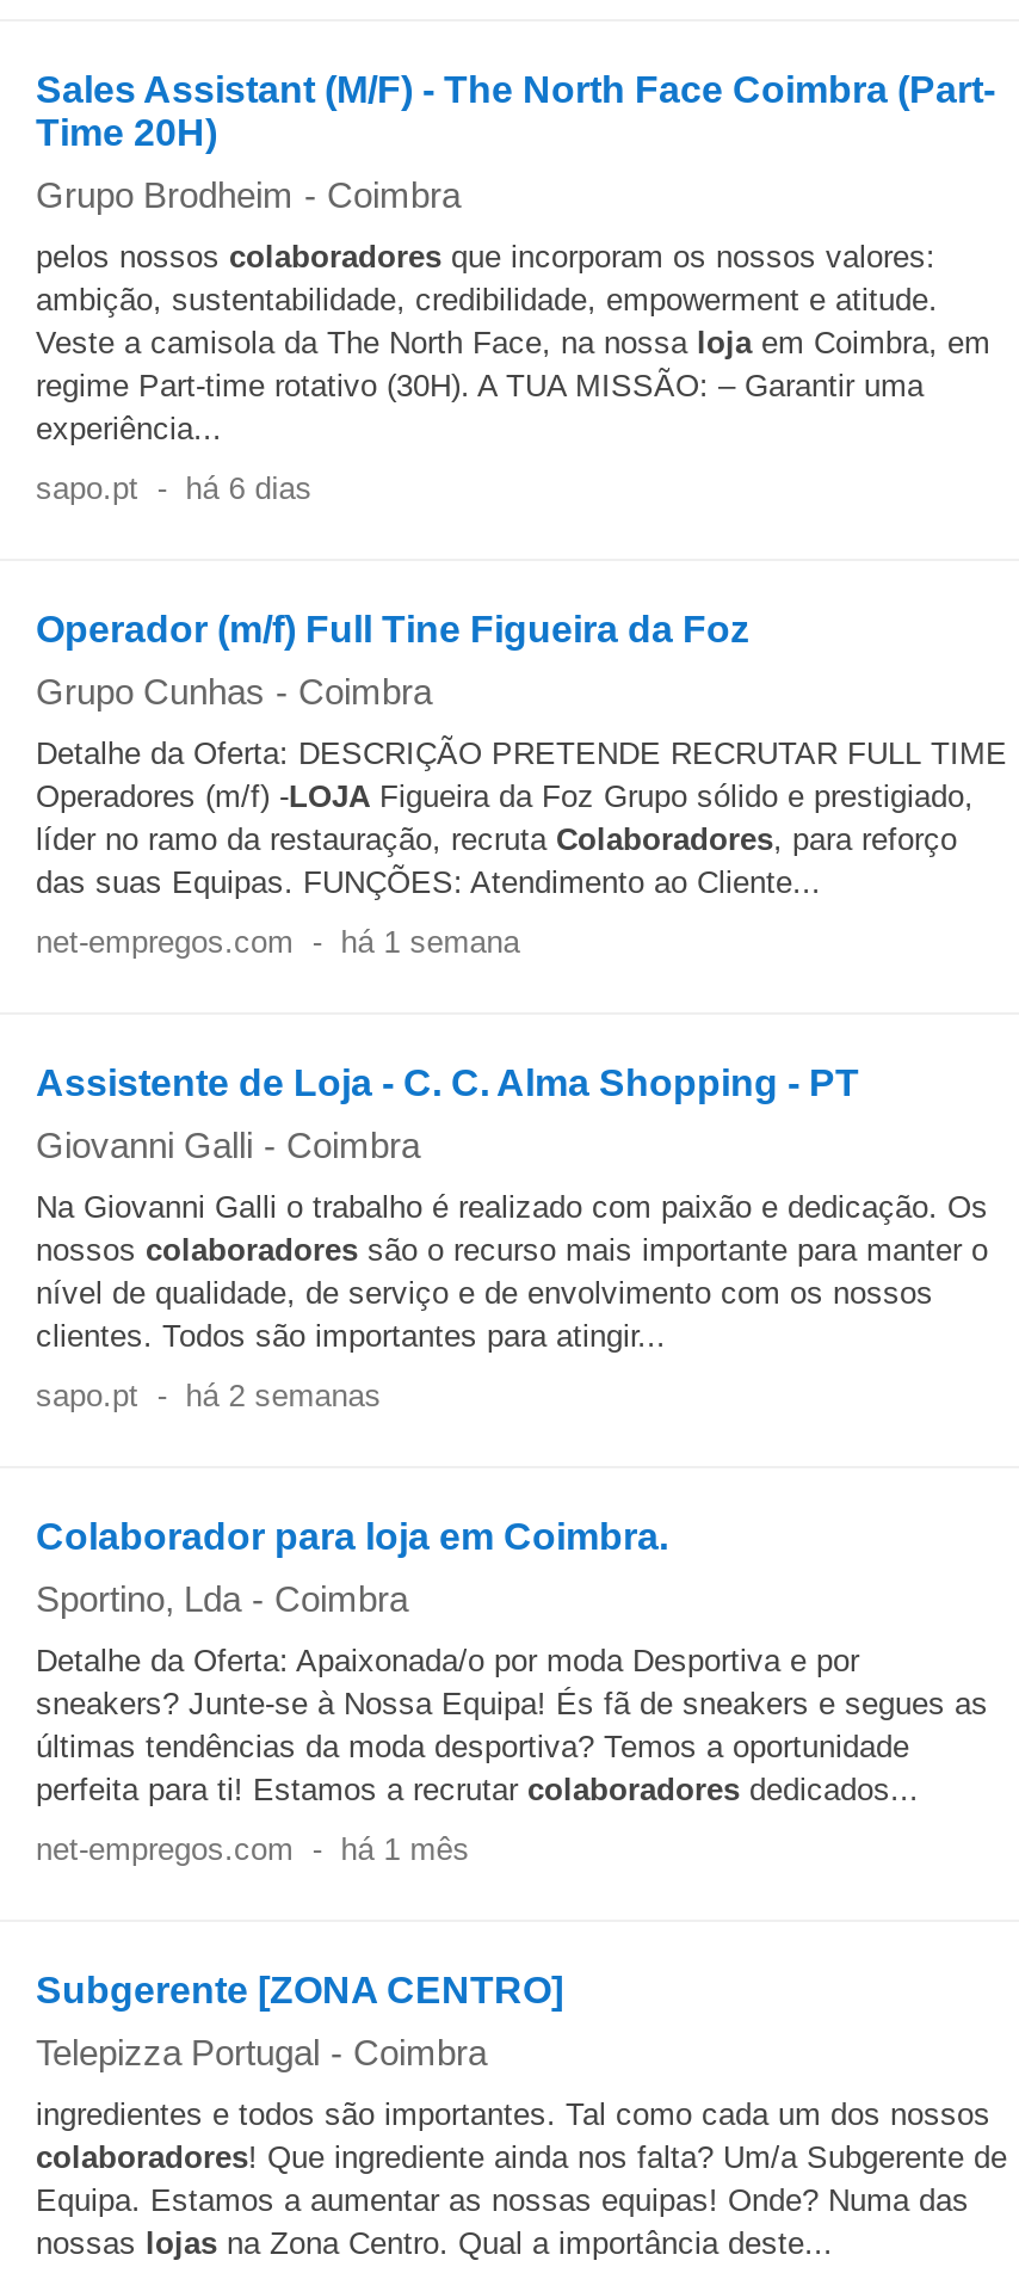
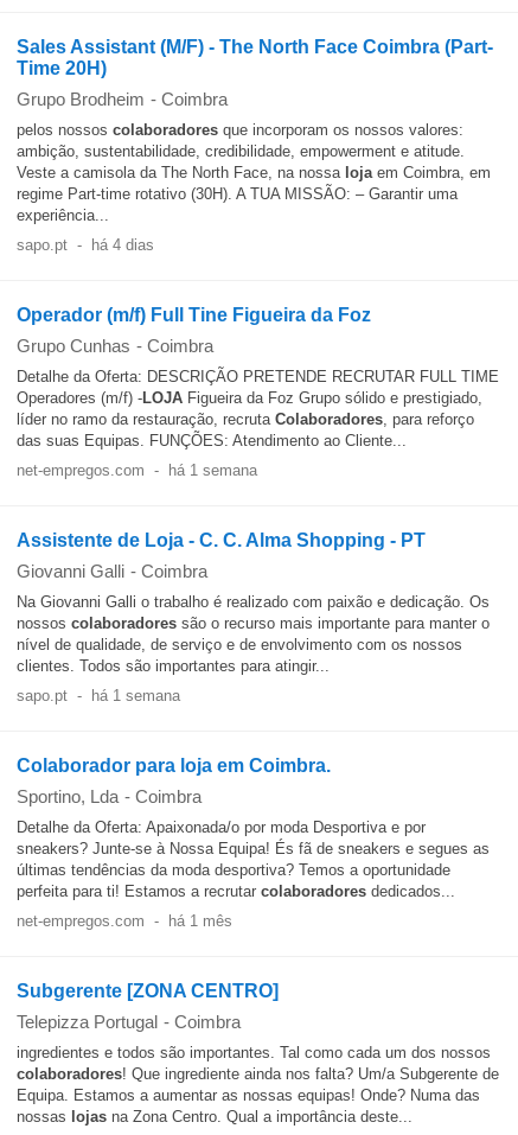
- sapo.pt - há 6 dias
+ sapo.pt - há 4 dias

- sapo.pt - há 2 semanas
+ sapo.pt - há 1 semana
